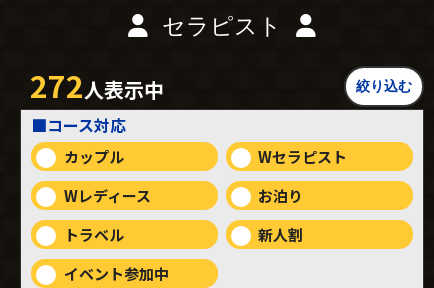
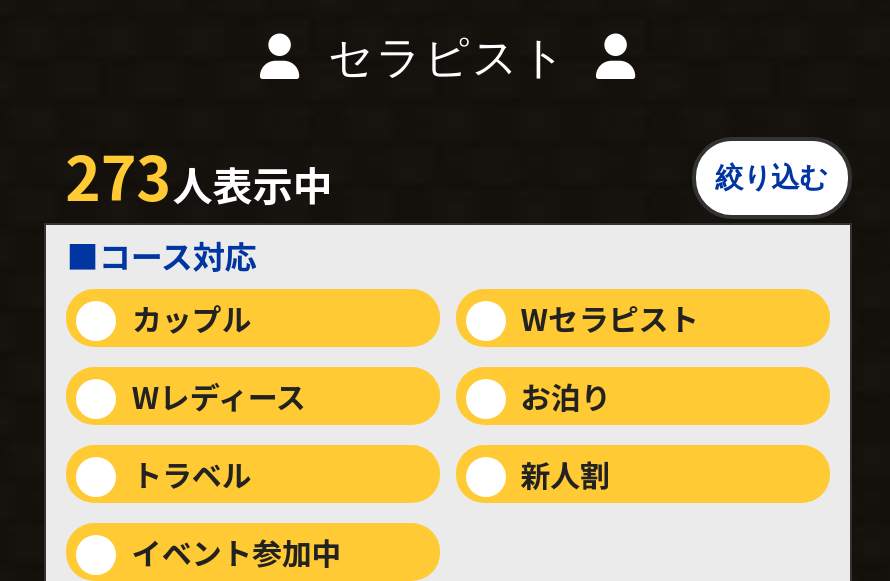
- 272人表示中
+ 273人表示中
